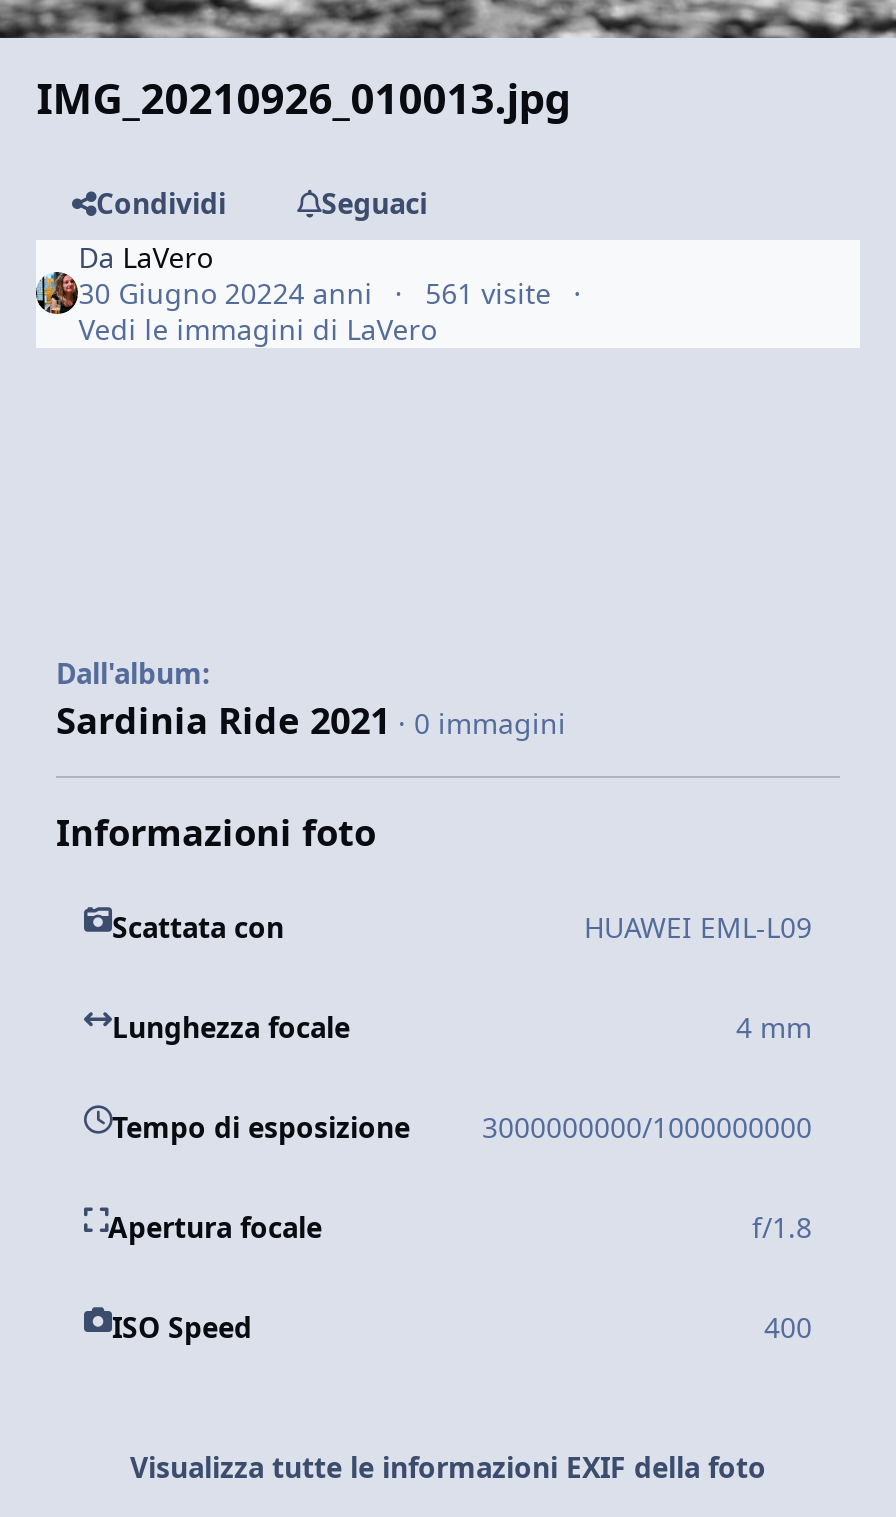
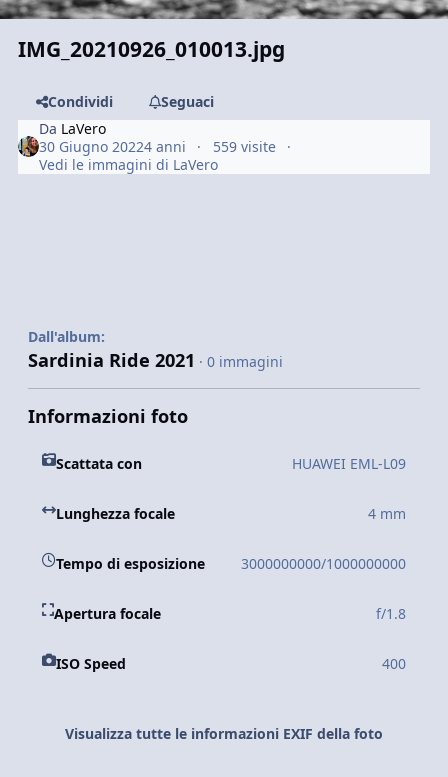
- 30 Giugno 20224 anni 561 visite
+ 30 Giugno 20224 anni 559 visite
